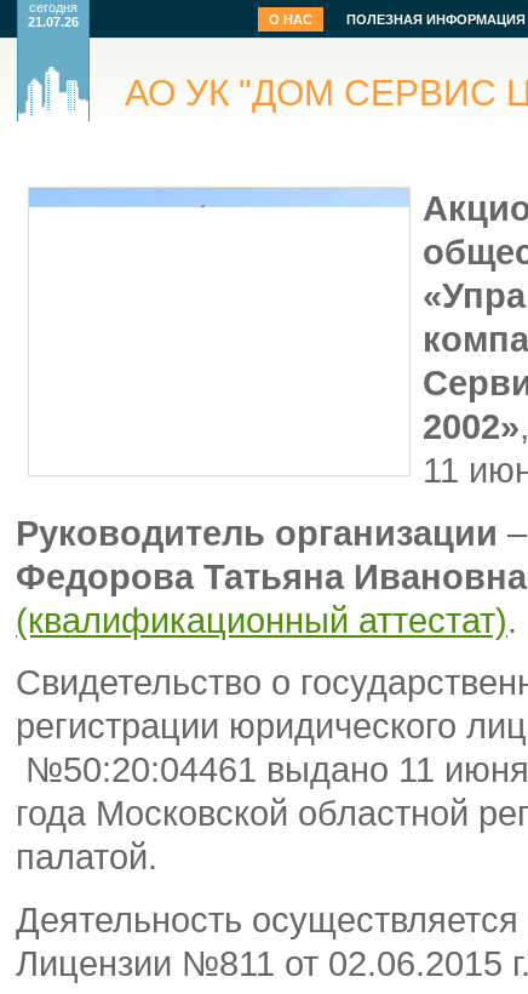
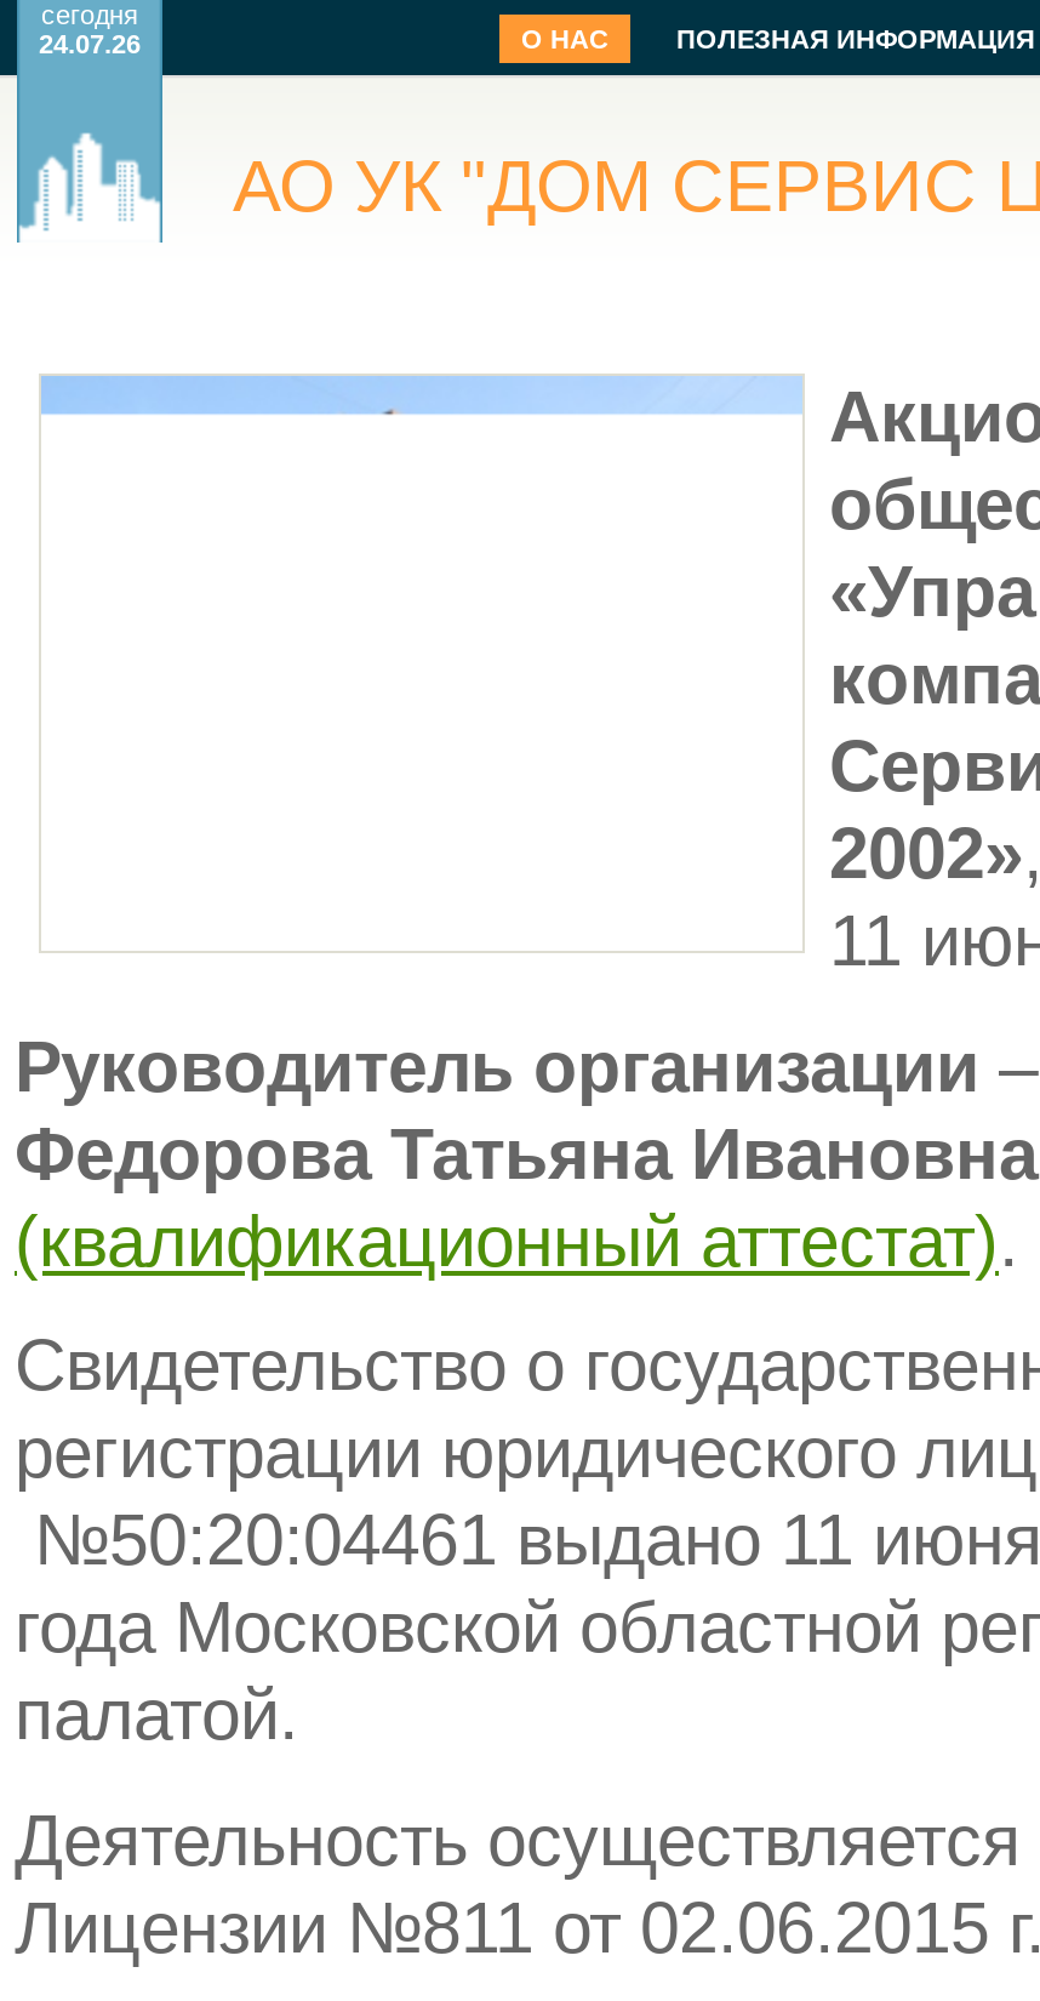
- 21.07.26
+ 24.07.26
